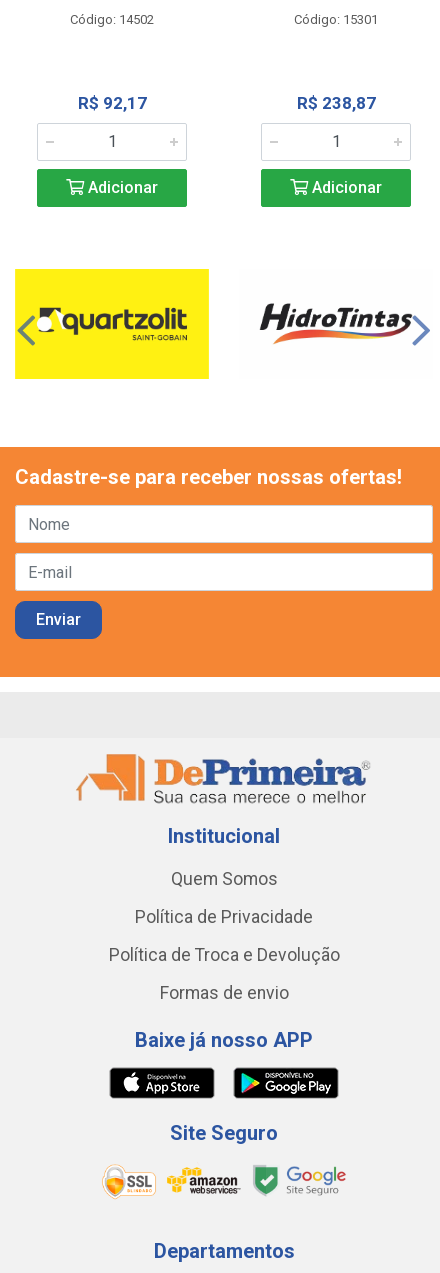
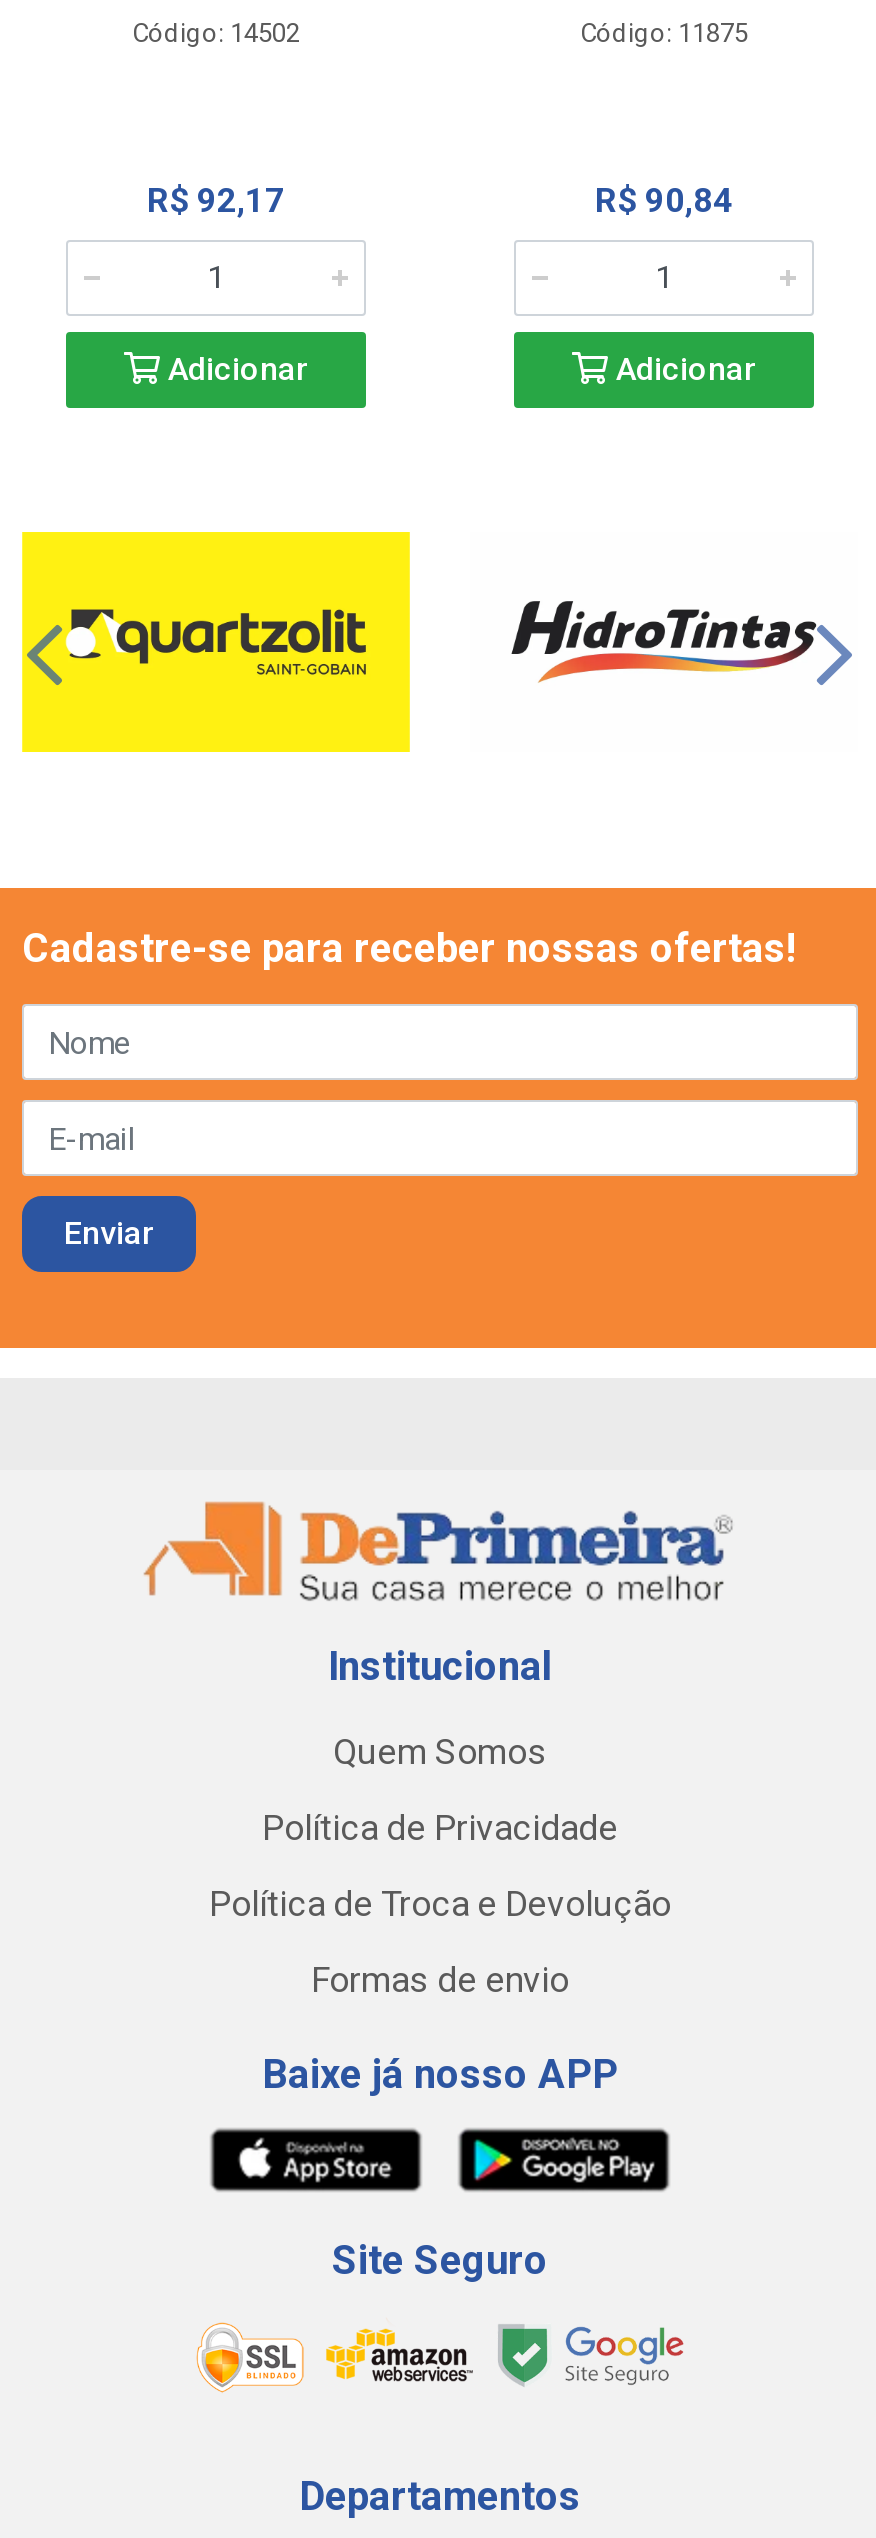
- Código: 15301
+ Código: 11875

- R$ 238,87
+ R$ 90,84
